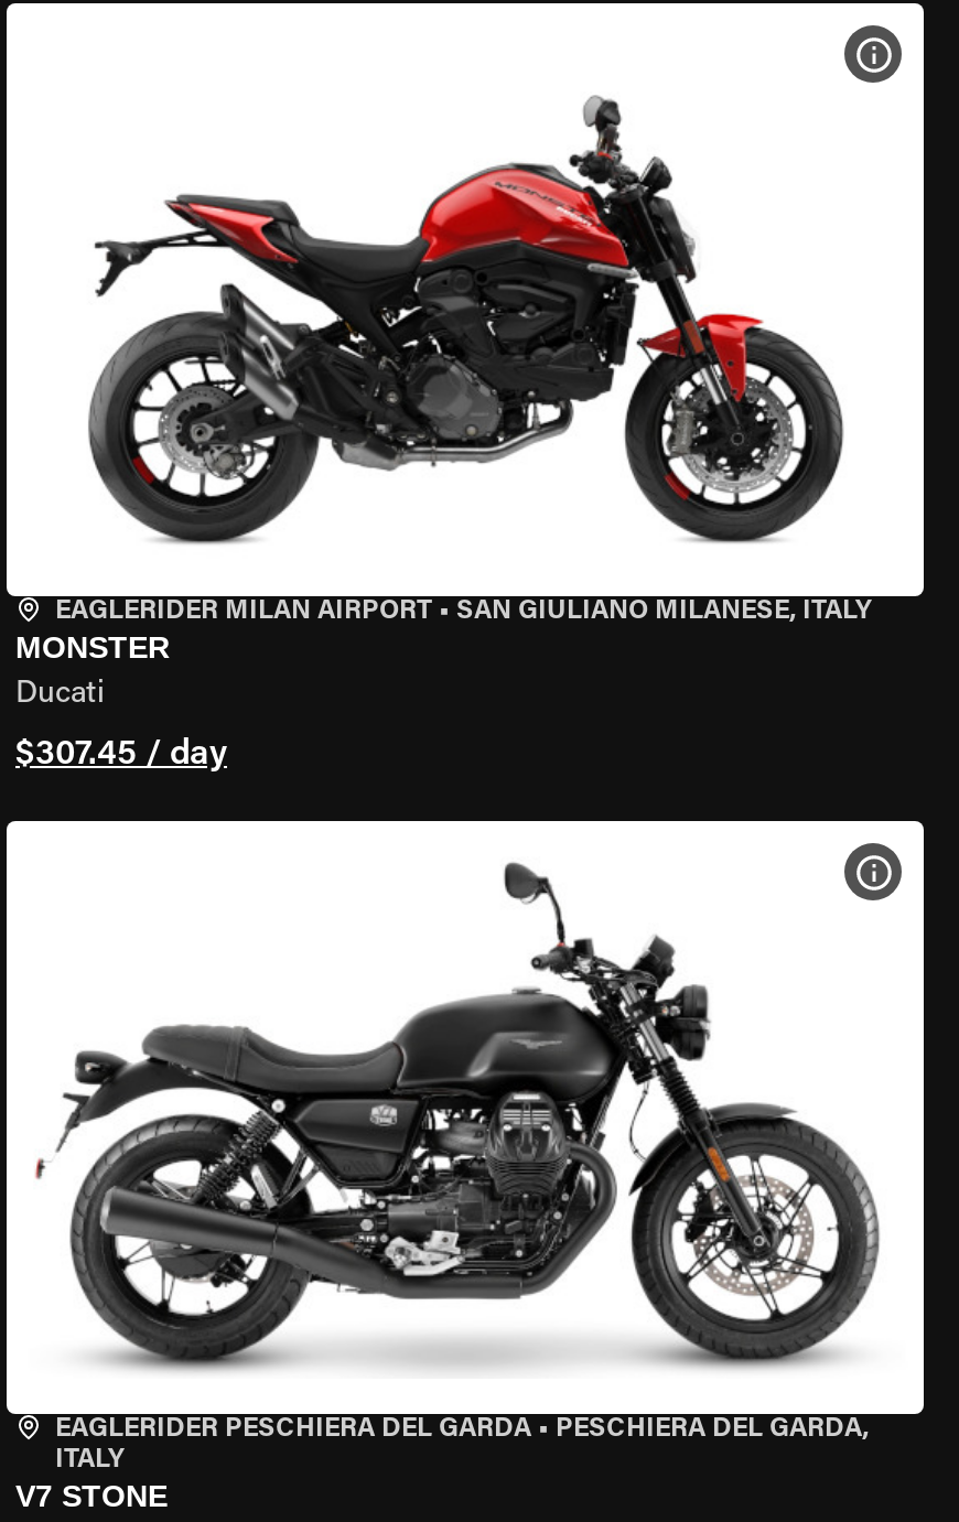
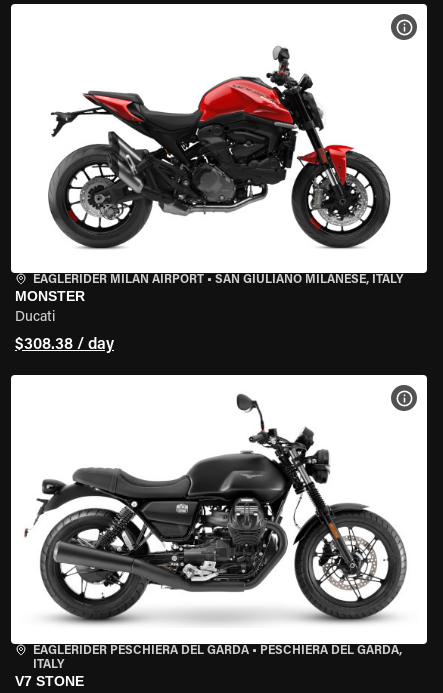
- $307.45 / day
+ $308.38 / day
